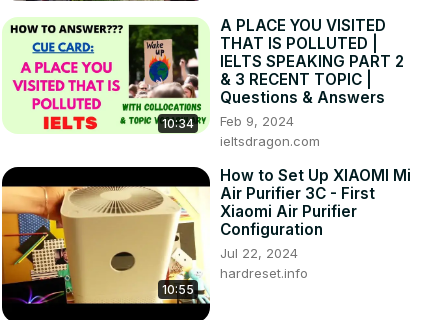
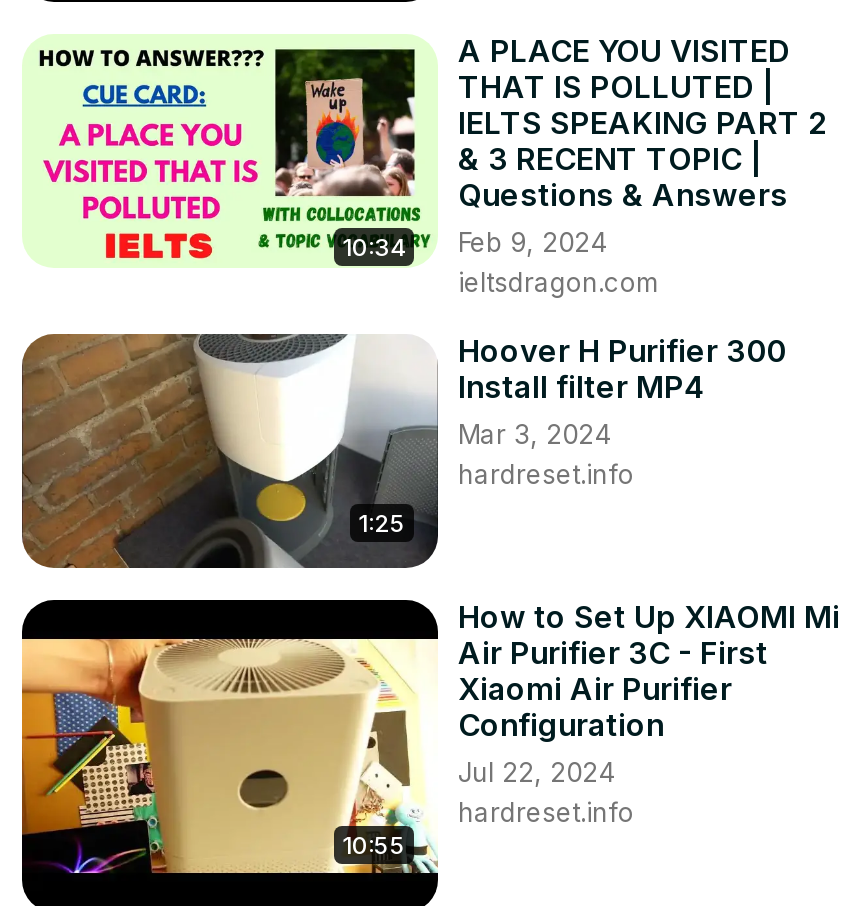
+ [image]
+ 1:25

+ Hoover H Purifier 300
+ Install filter MP4
+ Mar 3, 2024
+ hardreset.info
